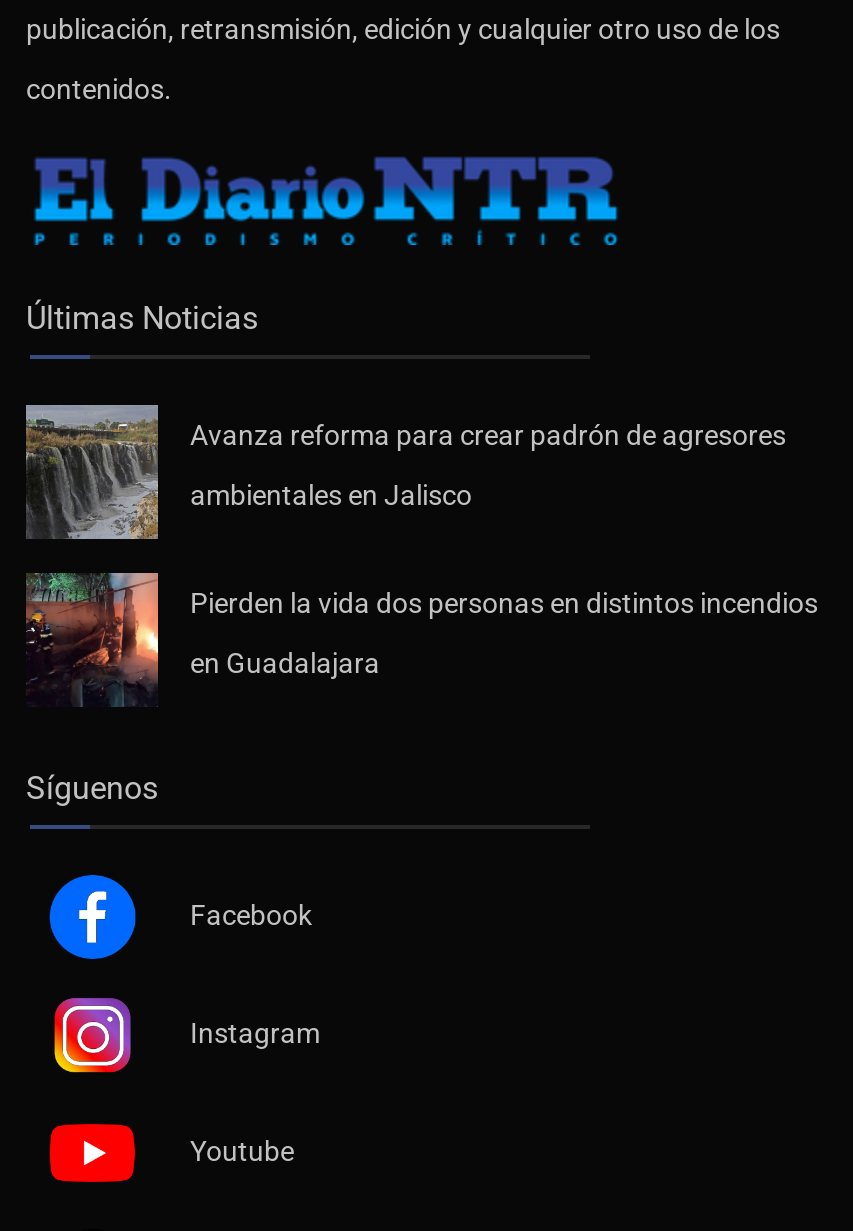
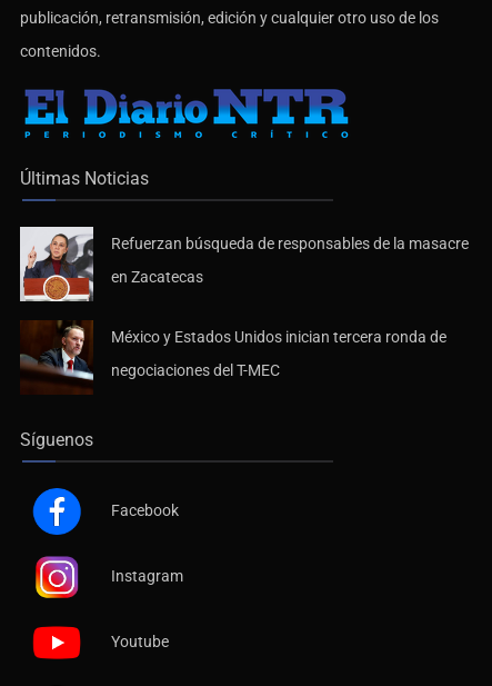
- [image]
- Avanza reforma para crear padrón de agresores
+ [image]
+ Refuerzan búsqueda de responsables de la masacre

- ambientales en Jalisco
+ en Zacatecas

- [image]
- Pierden la vida dos personas en distintos incendios
+ [image]
+ México y Estados Unidos inician tercera ronda de

- en Guadalajara
+ negociaciones del T-MEC
